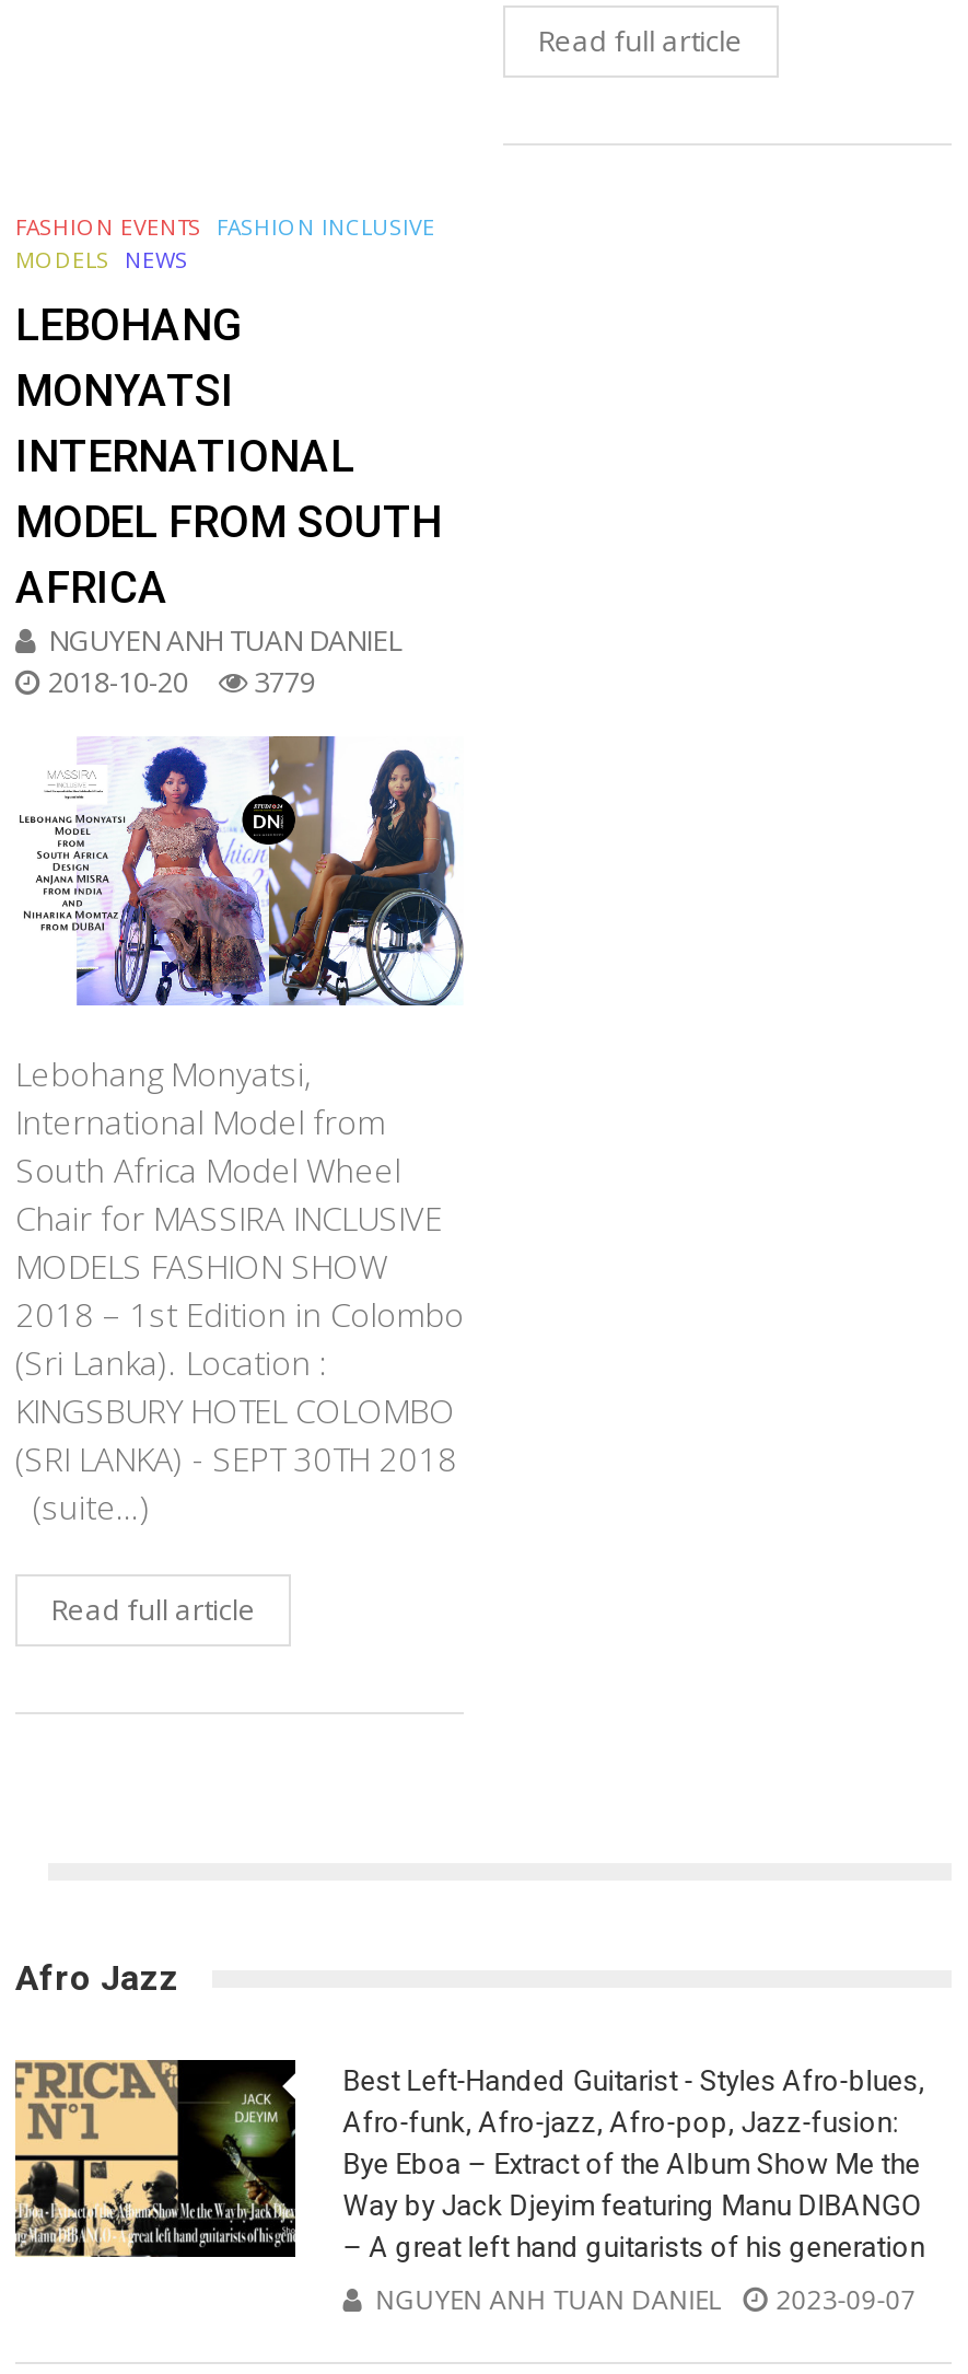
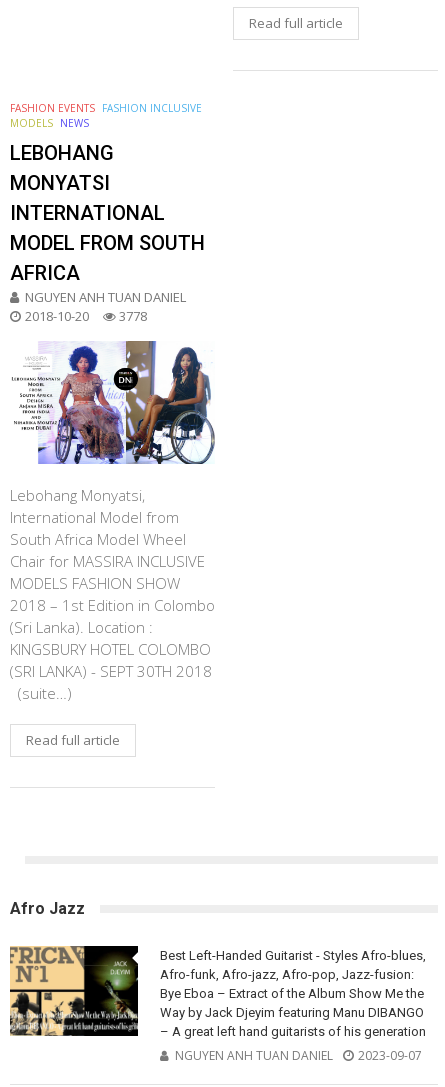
- 2018-10-20 3779
+ 2018-10-20 3778
